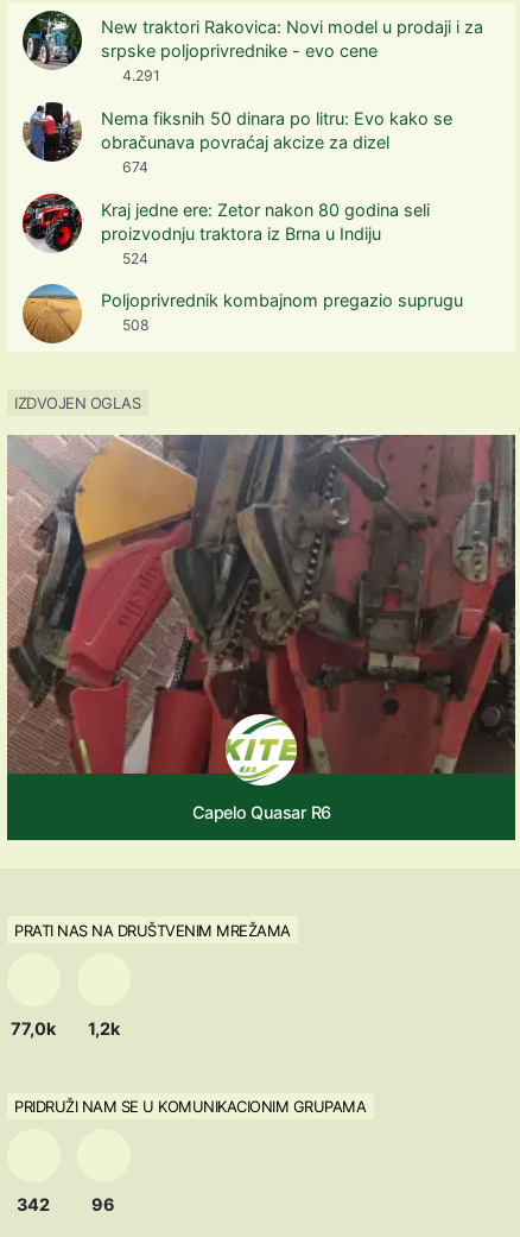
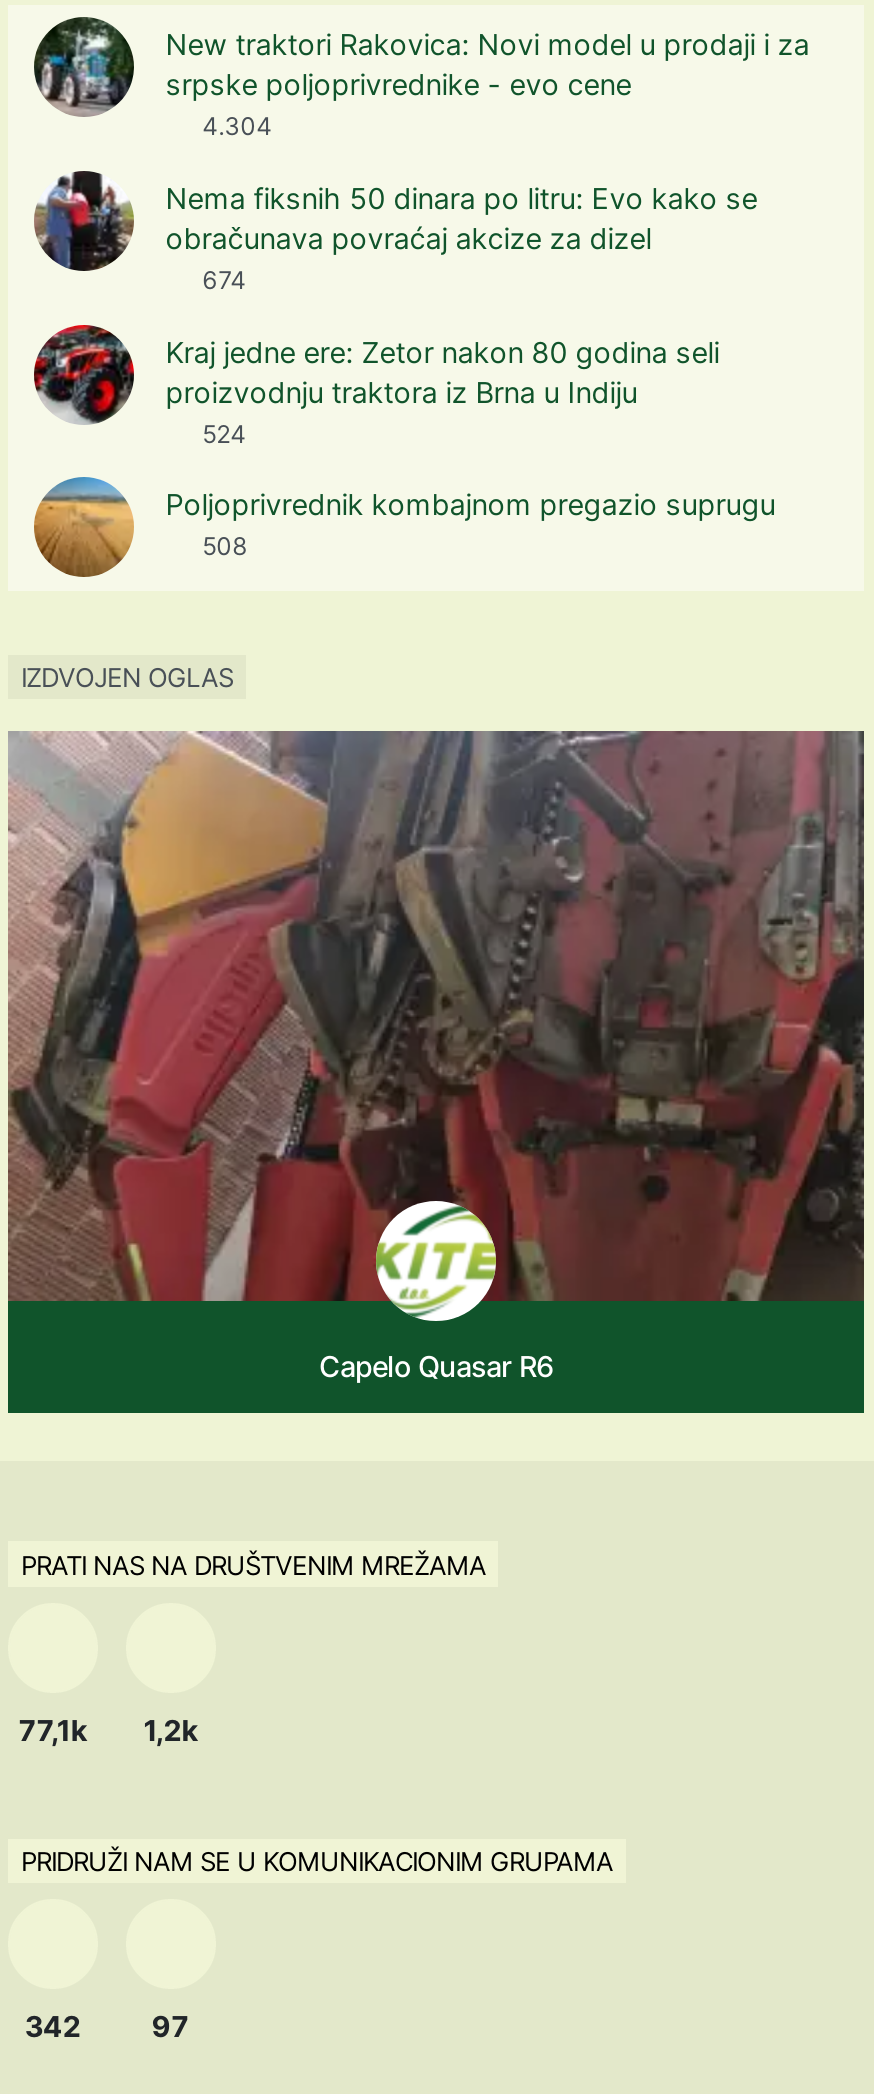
- 4.291
+ 4.304

- 77,0k 1,2k
+ 77,1k 1,2k

- 96
+ 97
